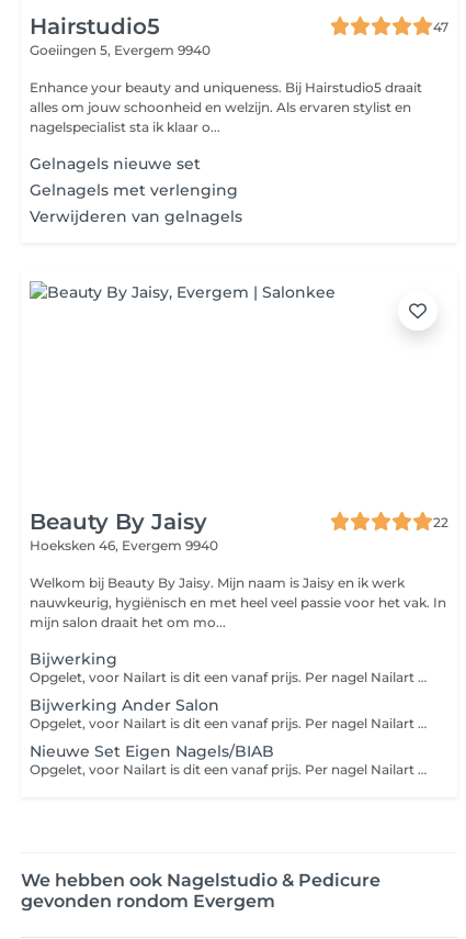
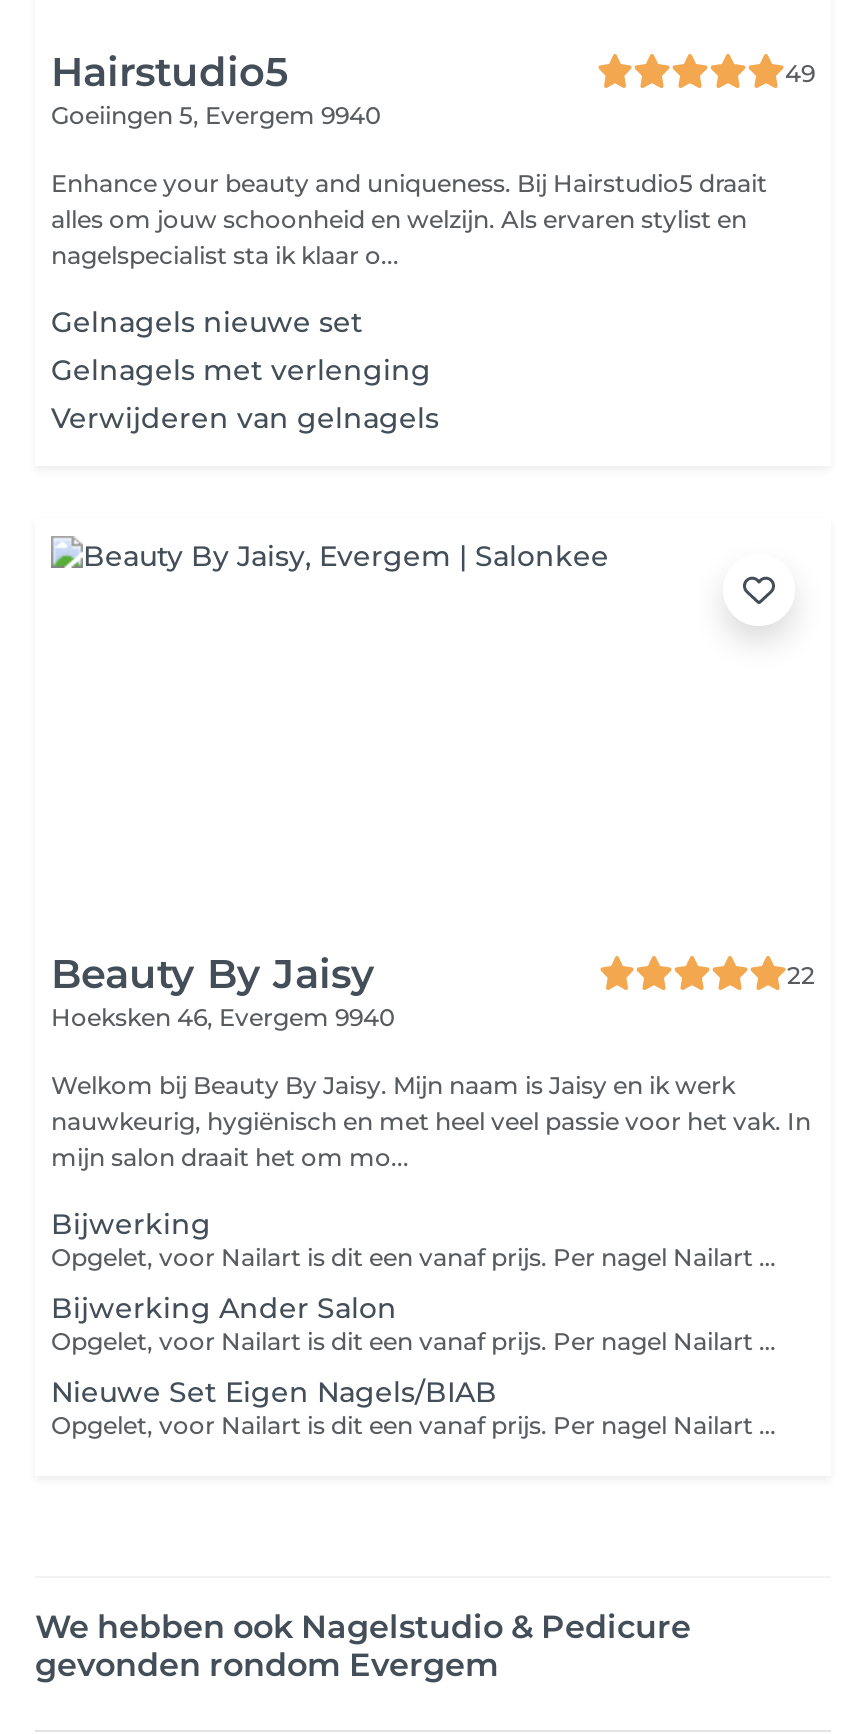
- 47
+ 49
